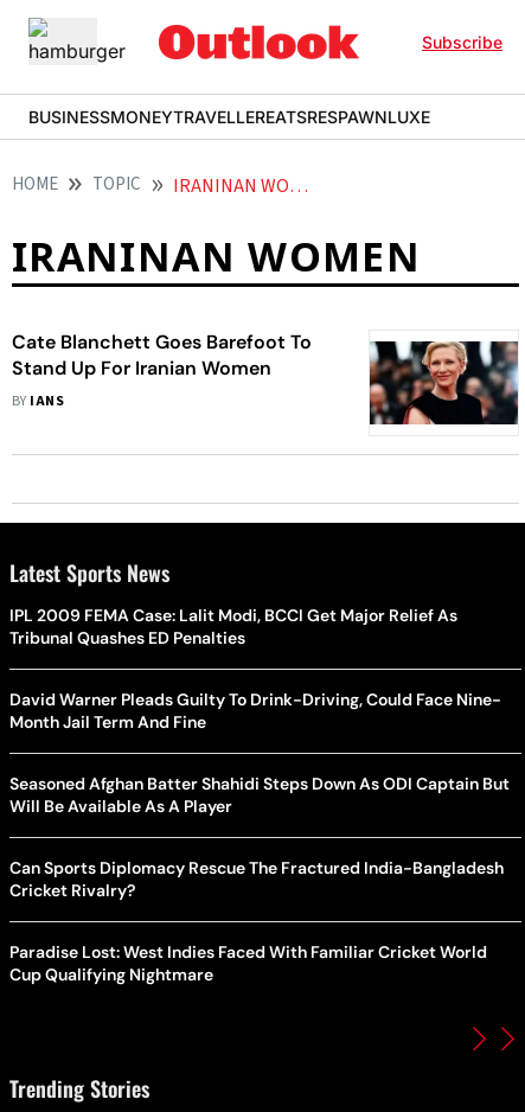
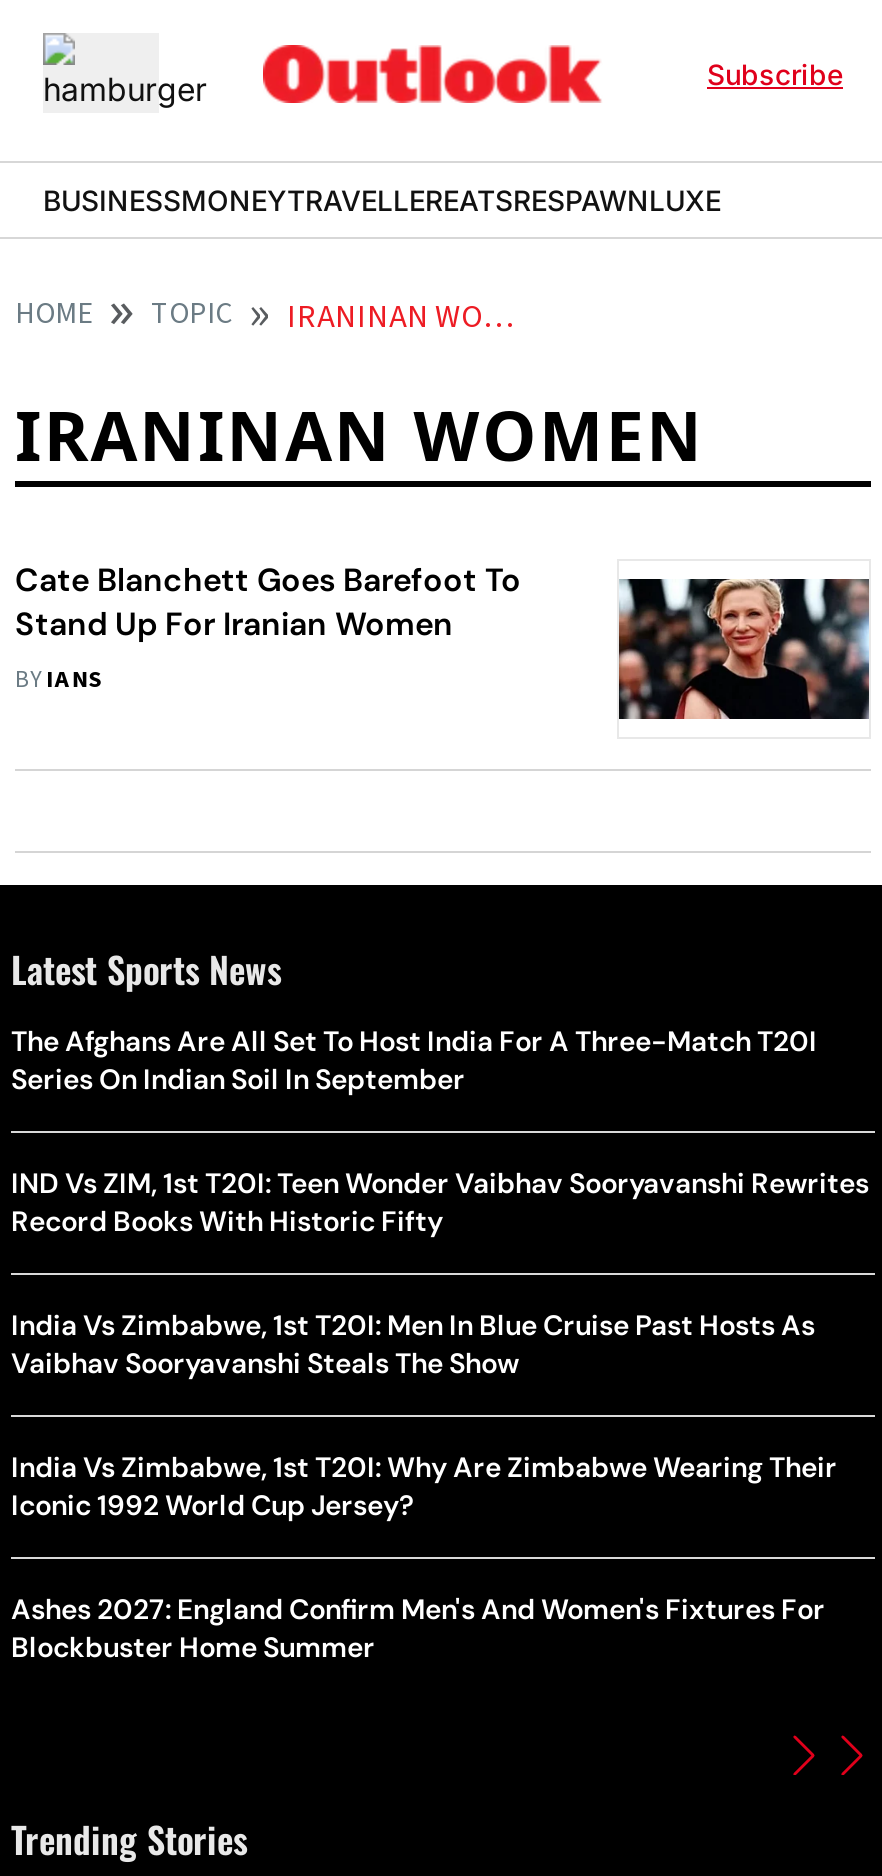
- IPL 2009 FEMA Case: Lalit Modi, BCCI Get Major Relief As
- Tribunal Quashes ED Penalties
+ The Afghans Are All Set To Host India For A Three-Match T20I
+ Series On Indian Soil In September

- David Warner Pleads Guilty To Drink-Driving, Could Face Nine-
- Month Jail Term And Fine
+ IND Vs ZIM, 1st T20I: Teen Wonder Vaibhav Sooryavanshi Rewrites
+ Record Books With Historic Fifty

- Seasoned Afghan Batter Shahidi Steps Down As ODI Captain But
- Will Be Available As A Player
+ India Vs Zimbabwe, 1st T20I: Men In Blue Cruise Past Hosts As
+ Vaibhav Sooryavanshi Steals The Show

- Can Sports Diplomacy Rescue The Fractured India-Bangladesh
- Cricket Rivalry?
+ India Vs Zimbabwe, 1st T20I: Why Are Zimbabwe Wearing Their
+ Iconic 1992 World Cup Jersey?

- Paradise Lost: West Indies Faced With Familiar Cricket World
- Cup Qualifying Nightmare
+ Ashes 2027: England Confirm Men's And Women's Fixtures For
+ Blockbuster Home Summer
